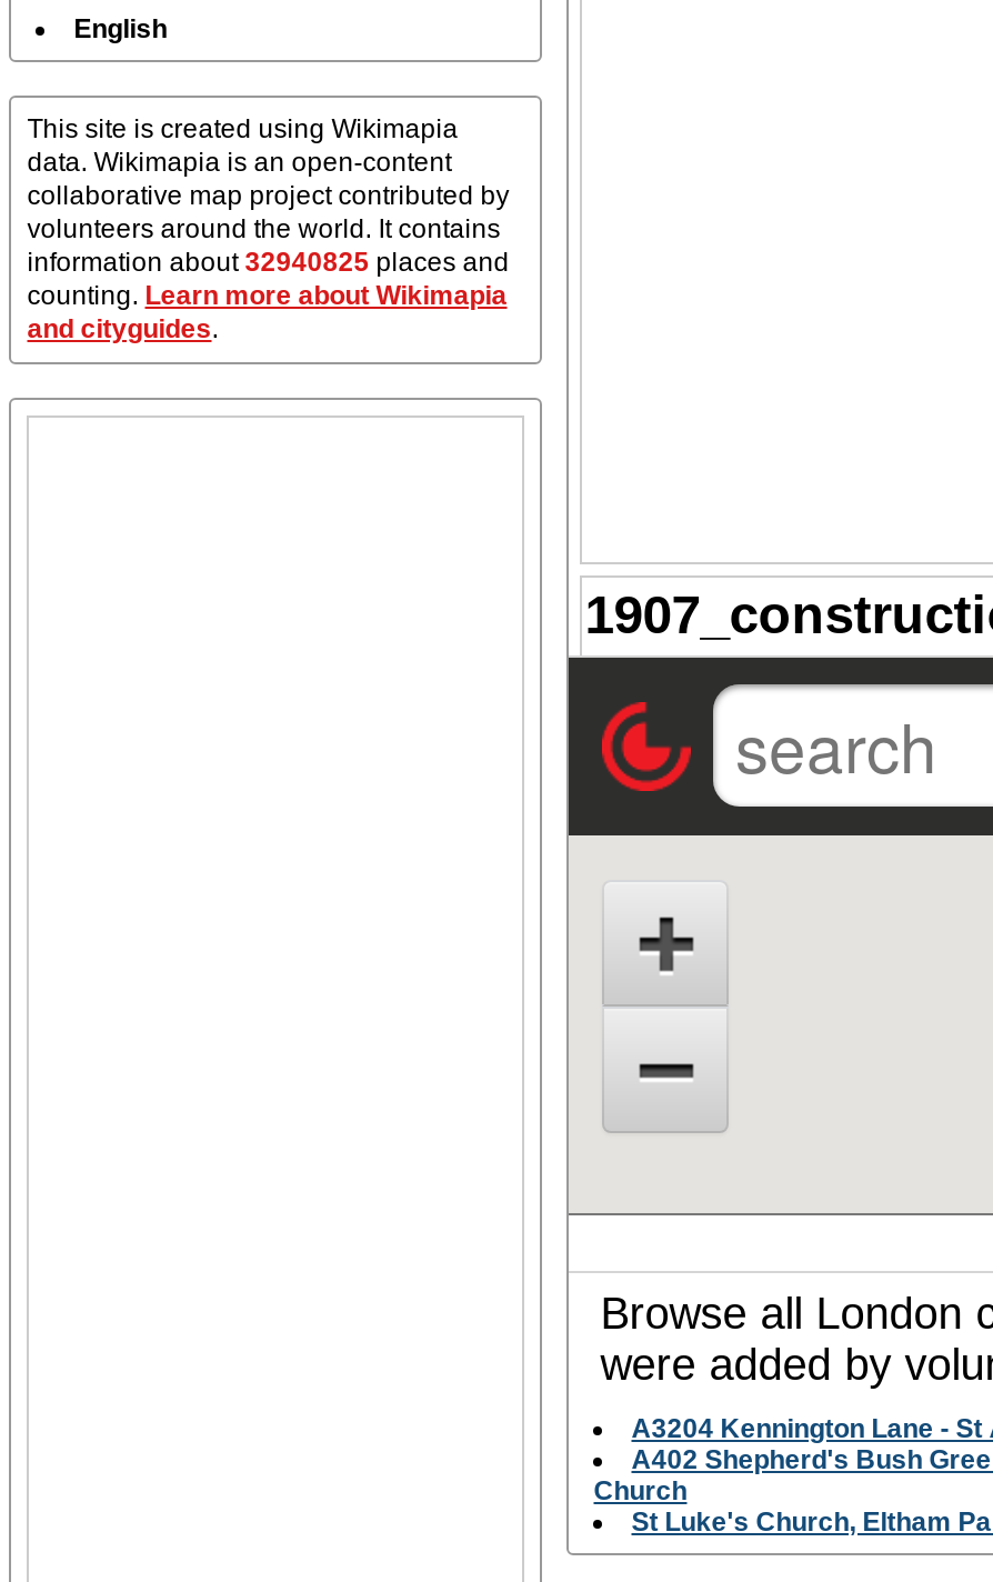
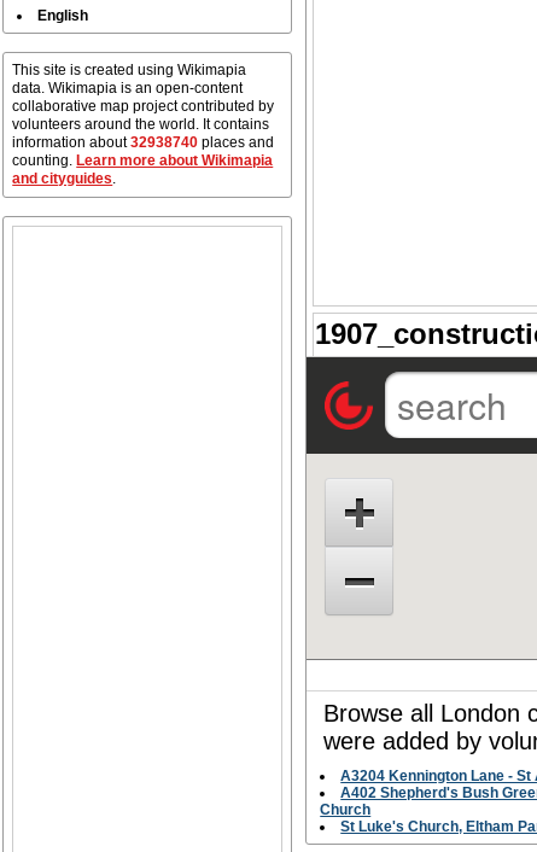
- information about 32940825 places and
+ information about 32938740 places and
